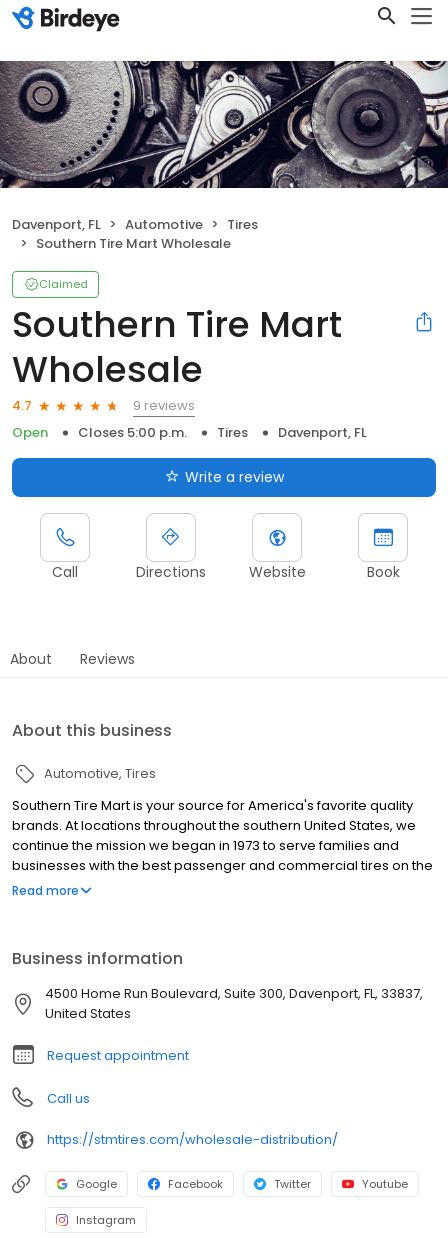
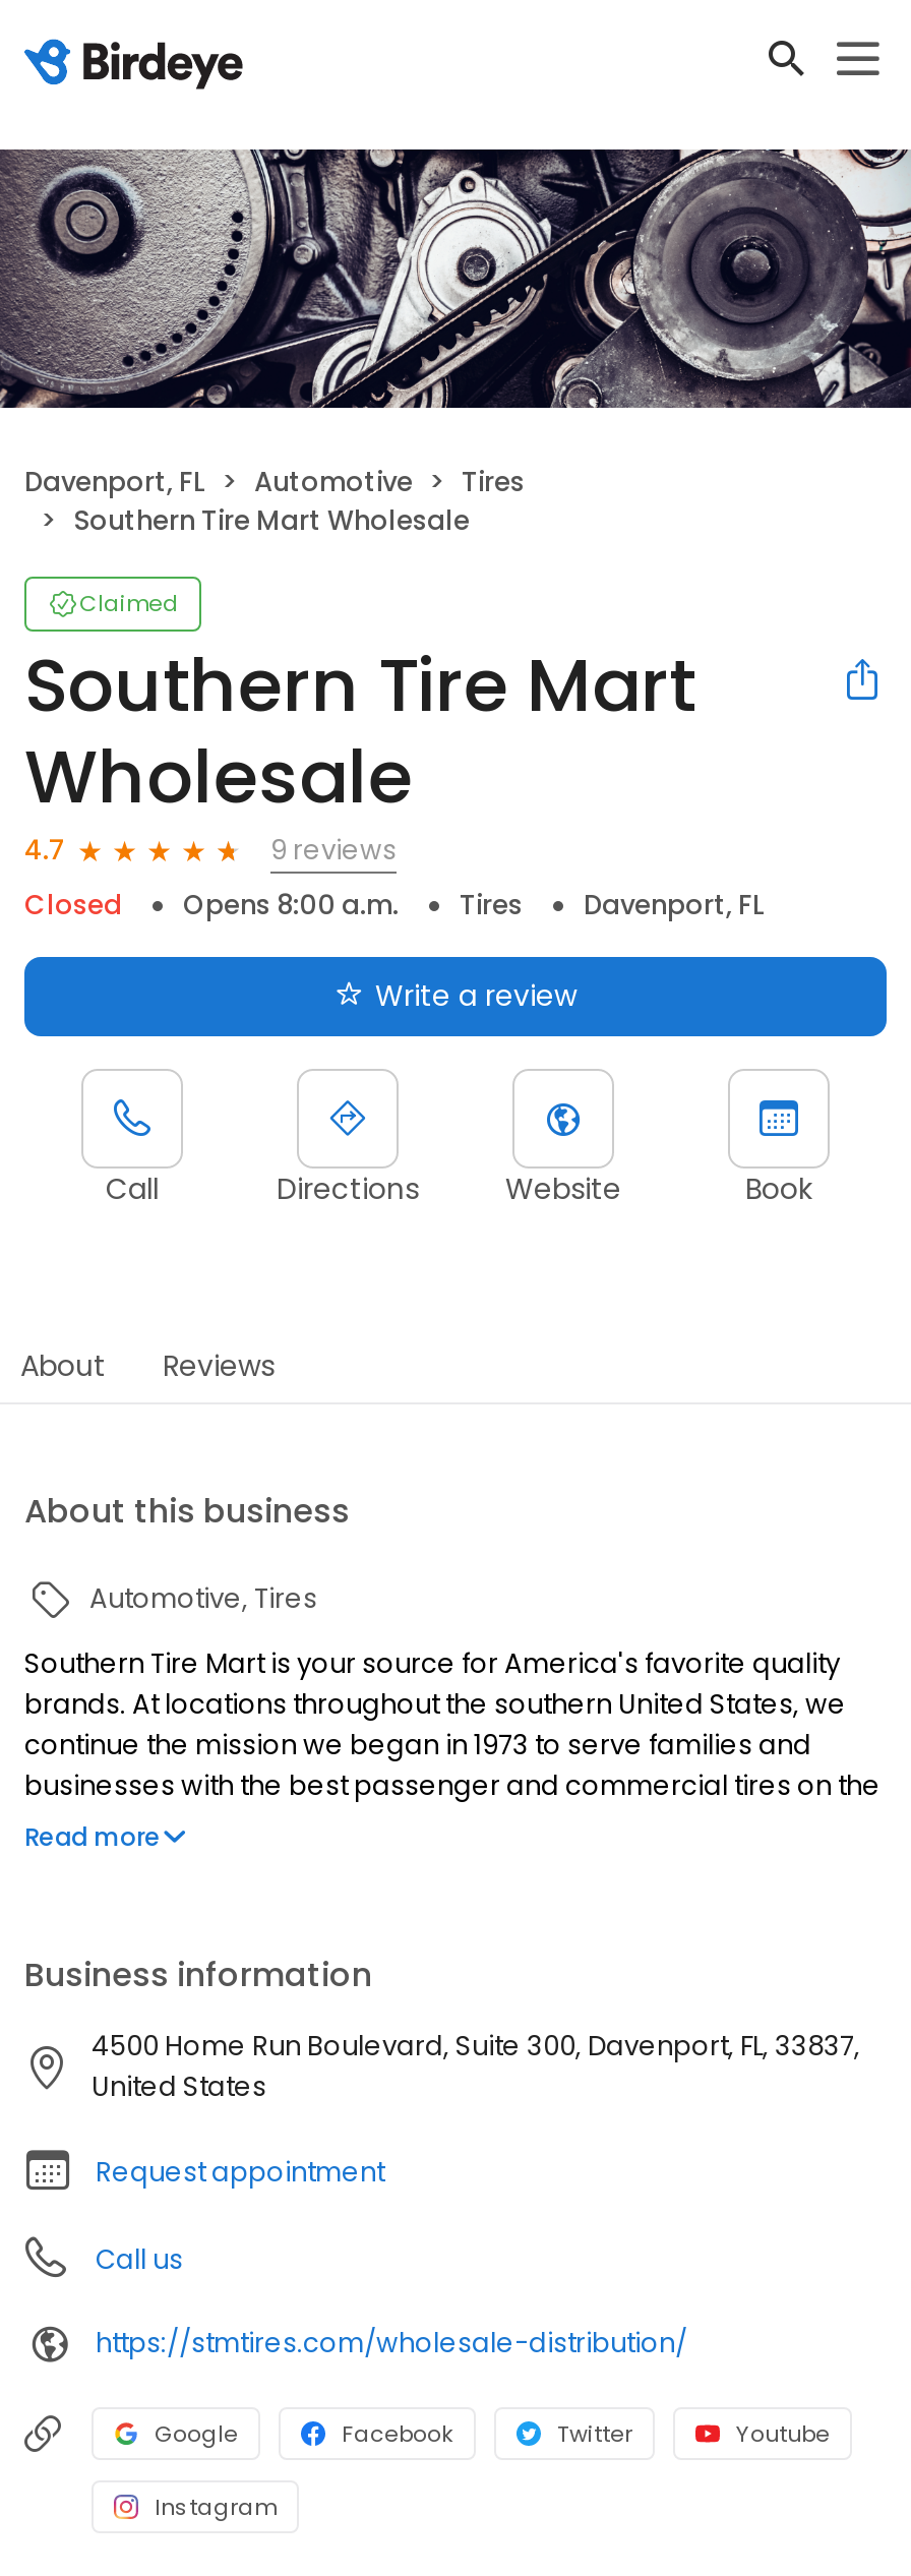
- Open
- Closes 5:00 p.m.
+ Closed
+ Opens 8:00 a.m.
